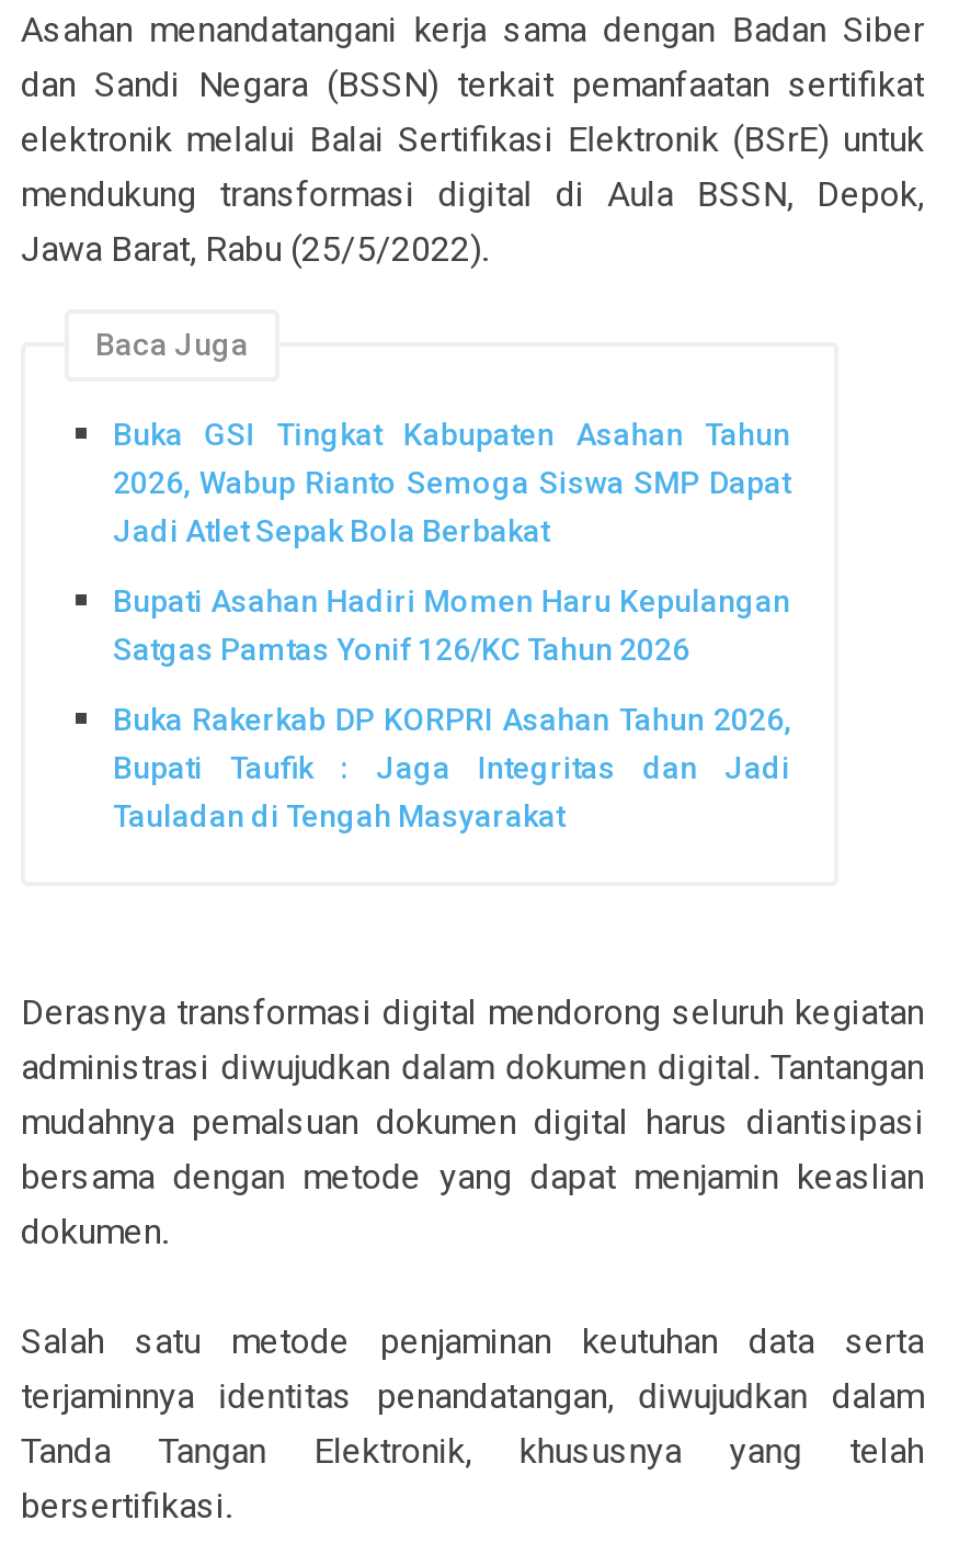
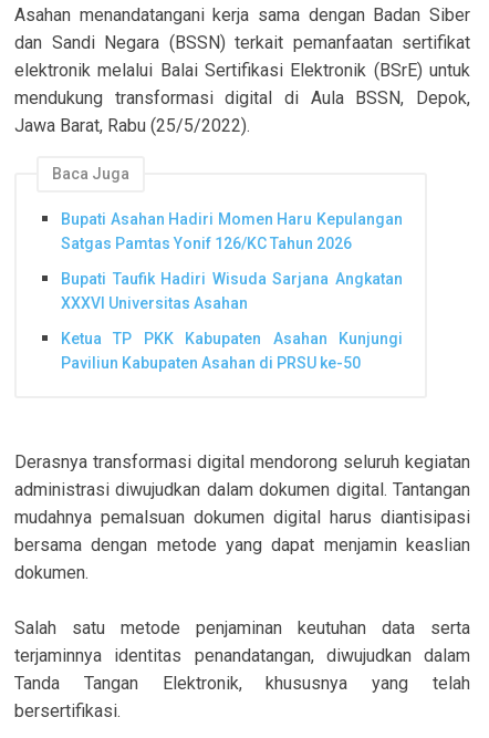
- Buka GSI Tingkat Kabupaten Asahan Tahun
- 2026, Wabup Rianto Semoga Siswa SMP Dapat
- Jadi Atlet Sepak Bola Berbakat

moved up: Bupati Asahan Hadiri Momen Haru Kepulangan | Satgas Pamtas Yonif 126/KC Tahun 2026

- Buka Rakerkab DP KORPRI Asahan Tahun 2026,
- Bupati Taufik : Jaga Integritas dan Jadi
- Tauladan di Tengah Masyarakat
+ Bupati Taufik Hadiri Wisuda Sarjana Angkatan
+ XXXVI Universitas Asahan
+ Ketua TP PKK Kabupaten Asahan Kunjungi
+ Paviliun Kabupaten Asahan di PRSU ke-50
